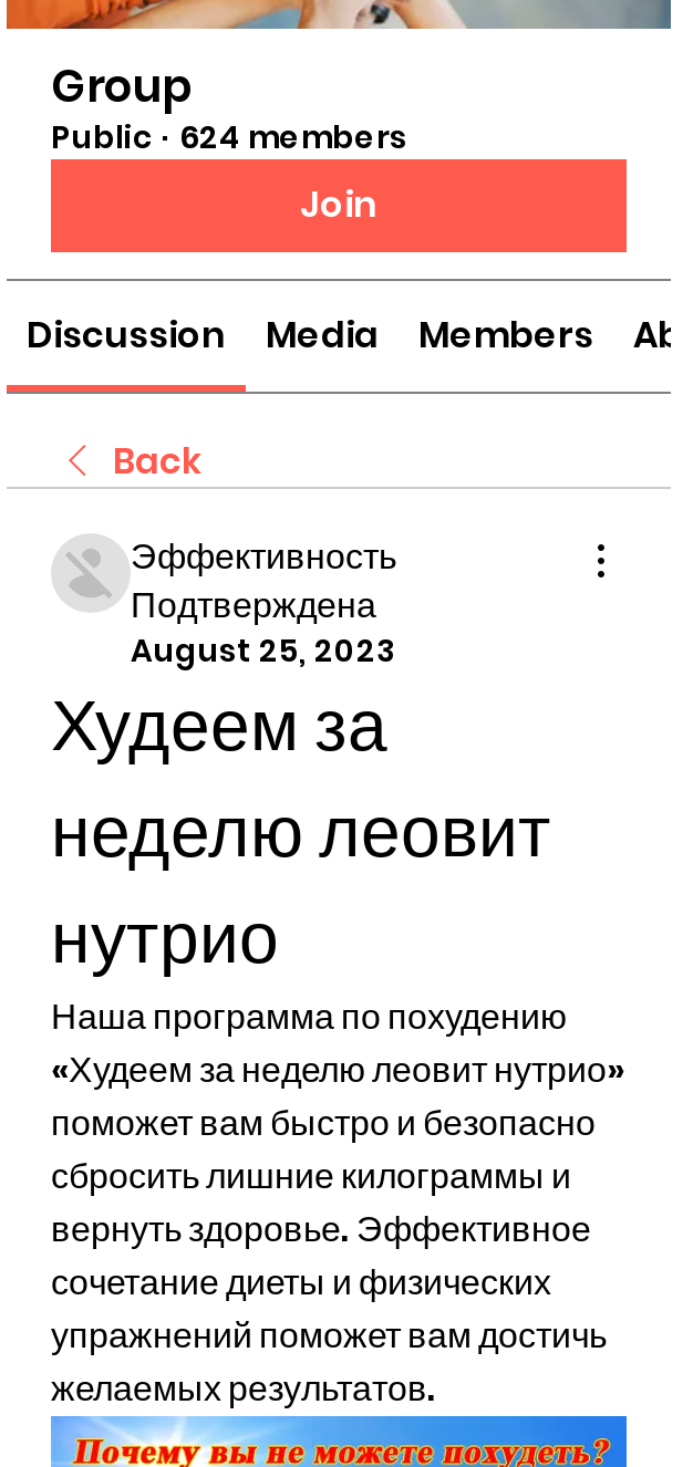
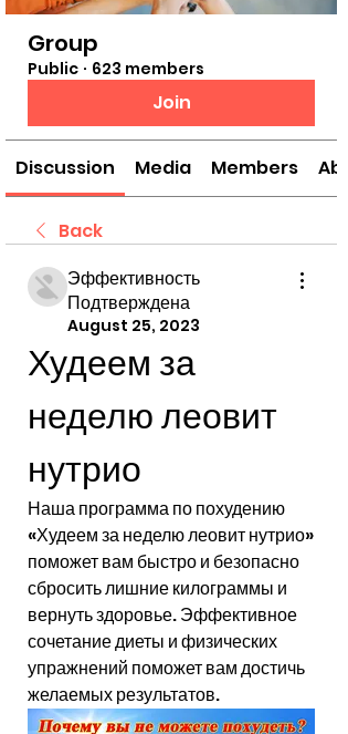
- Public · 624 members
+ Public · 623 members
